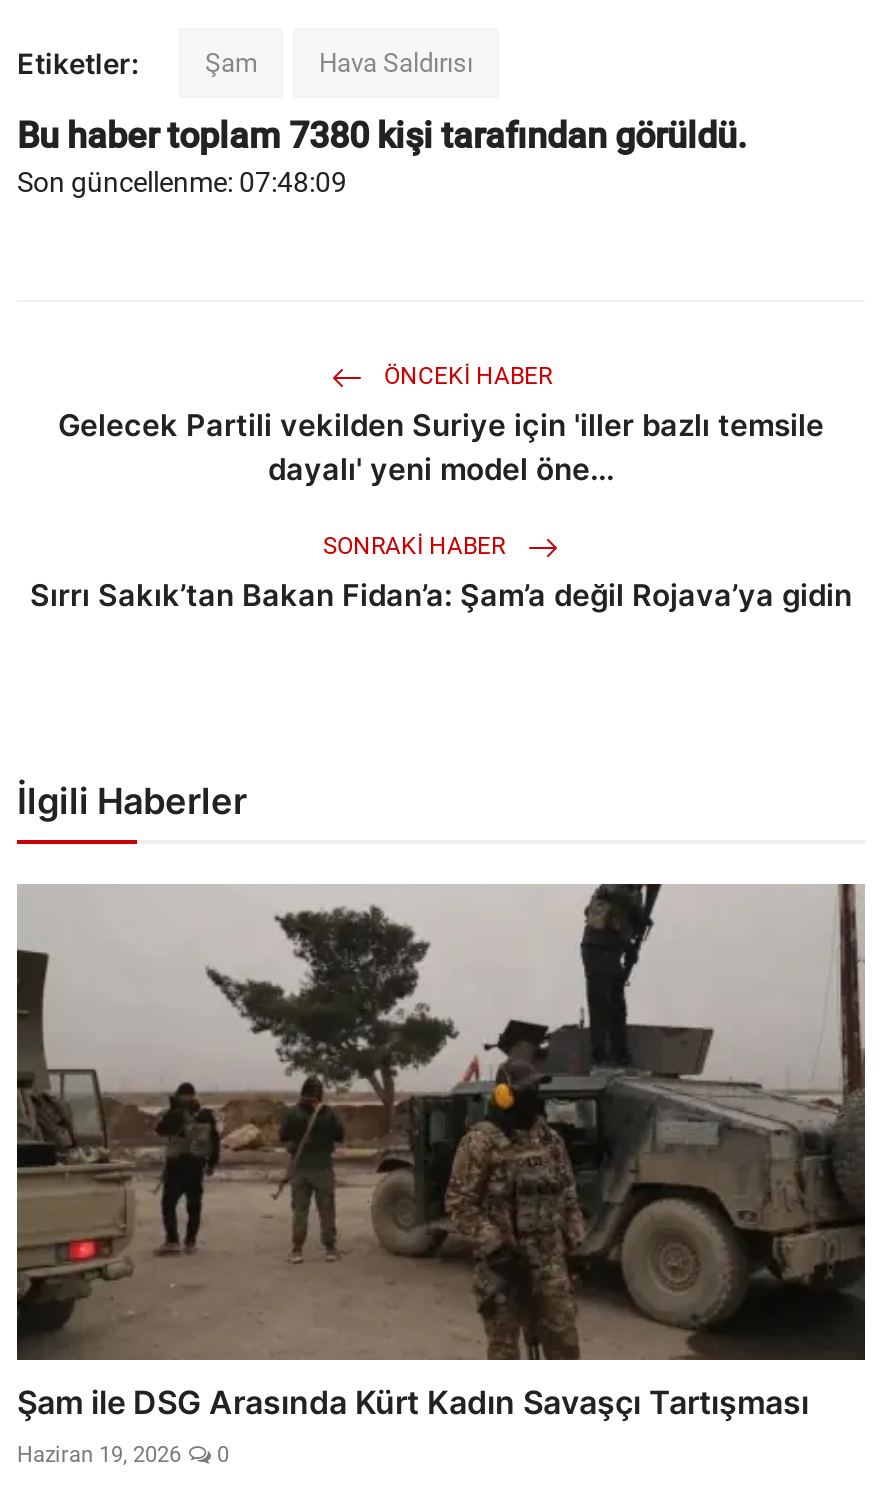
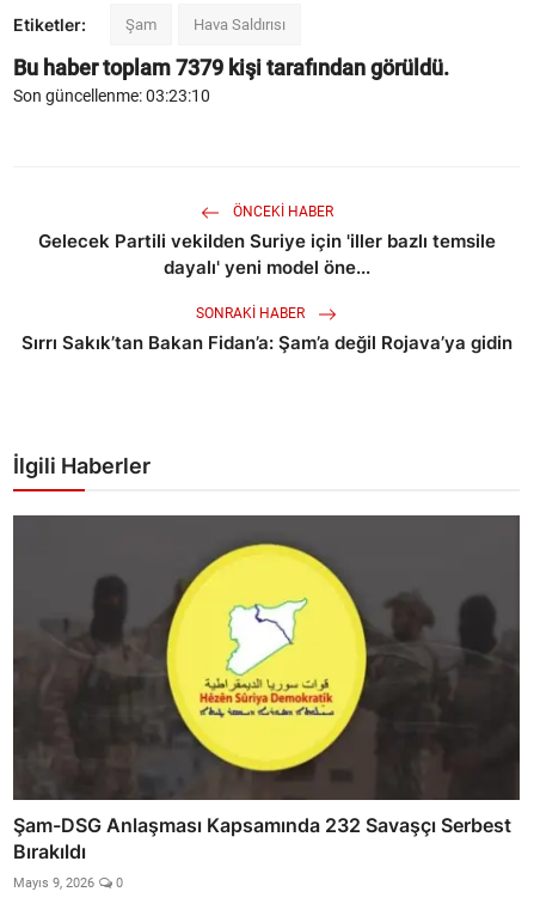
- Bu haber toplam 7380 kişi tarafından görüldü.
+ Bu haber toplam 7379 kişi tarafından görüldü.

- Son güncellenme: 07:48:09
+ Son güncellenme: 03:23:10

- [image]
- Şam ile DSG Arasında Kürt Kadın Savaşçı Tartışması
+ [image]
+ Şam-DSG Anlaşması Kapsamında 232 Savaşçı Serbest
+ Bırakıldı

- Haziran 19, 2026 0
+ Mayıs 9, 2026 0
